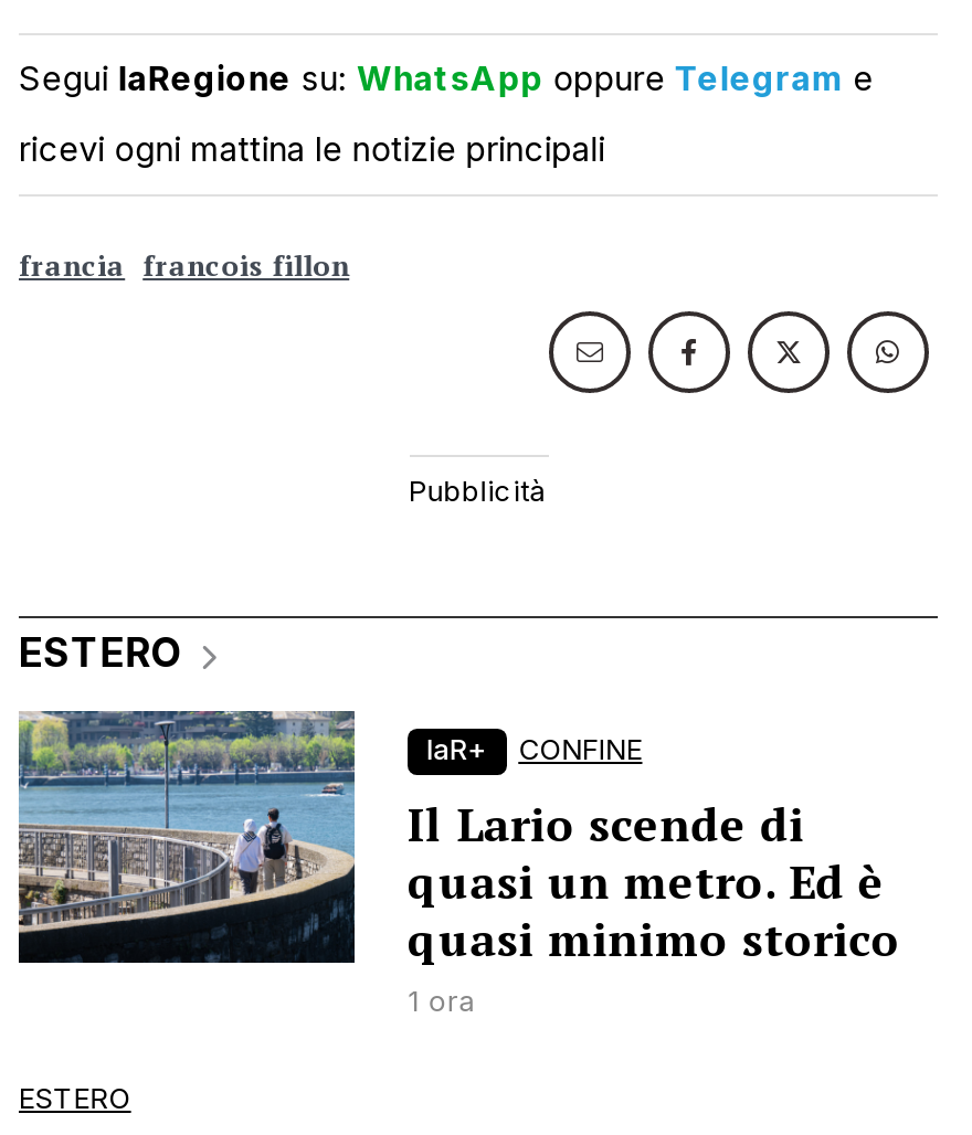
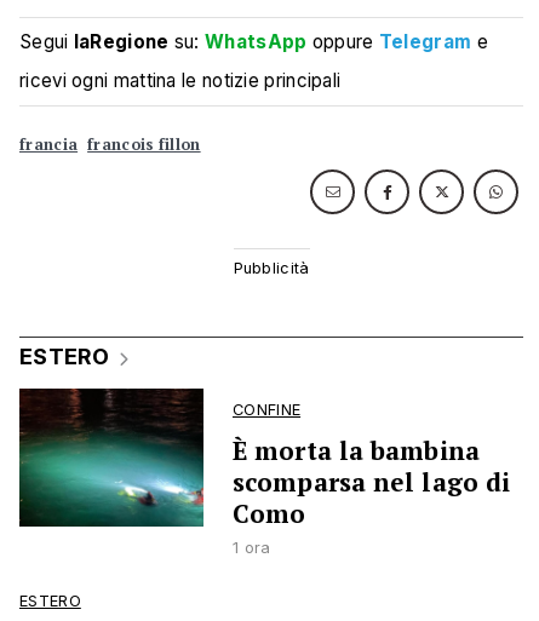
- [image]
- Il Lario scende di
- quasi un metro. Ed è
- quasi minimo storico
+ [image]
+ È morta la bambina
+ scomparsa nel lago di
+ Como

- laR+
